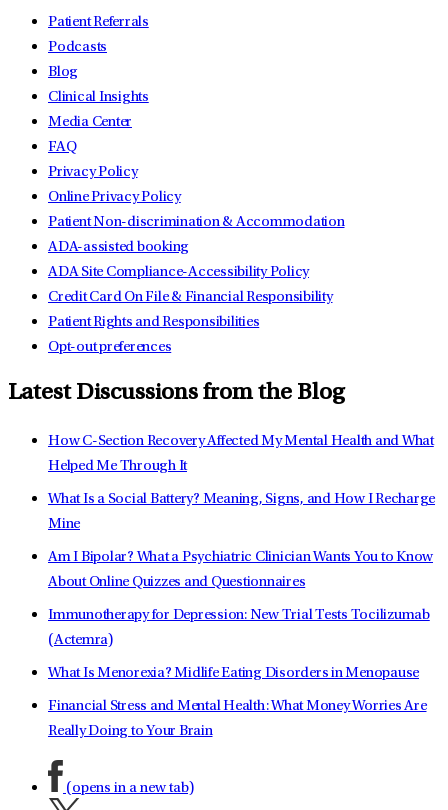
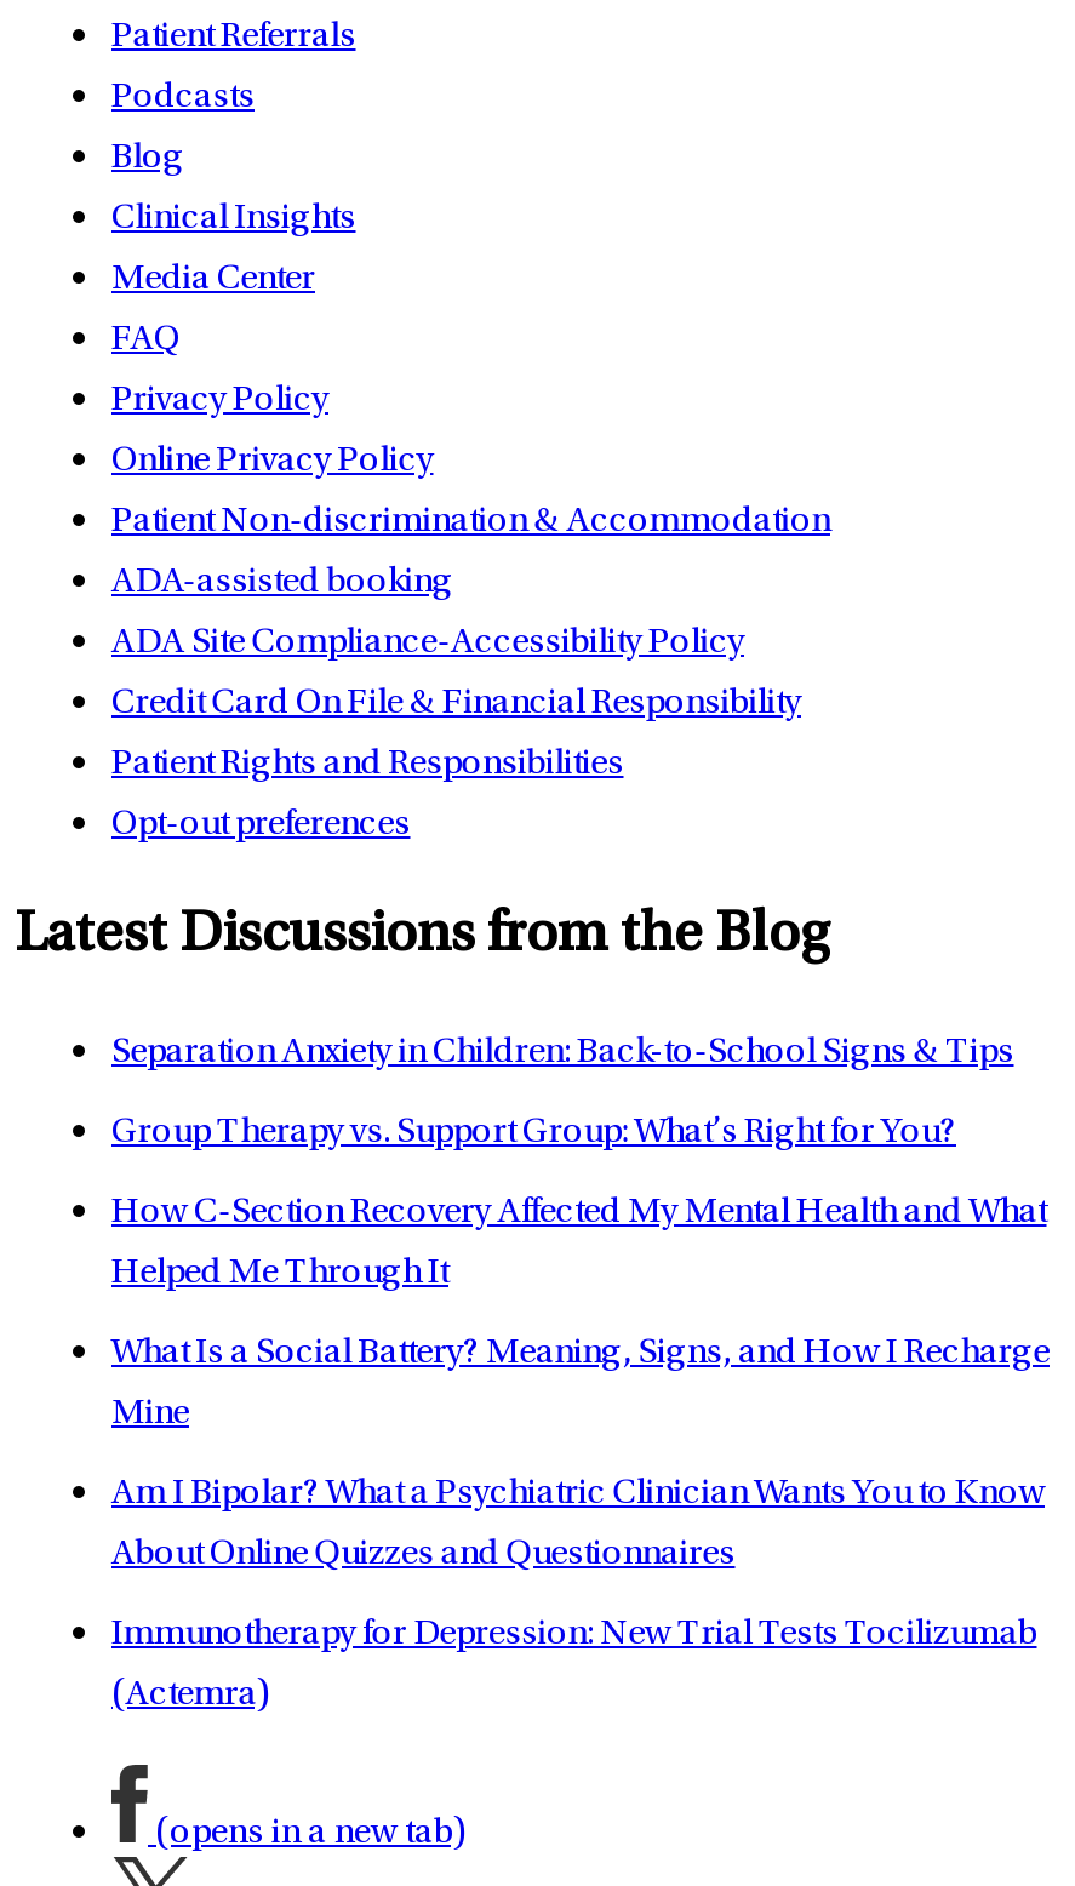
+ Separation Anxiety in Children: Back-to-School Signs & Tips
+ Group Therapy vs. Support Group: What’s Right for You?

moved down: How C-Section Recovery Affected My Mental Health and What | Helped Me Through It | What Is a Social Battery? Meaning, Signs, and How I Recharge | Mine | Am I Bipolar? What a Psychiatric Clinician Wants You to Know | About Online Quizzes and Questionnaires | Immunotherapy for Depression: New Trial Tests Tocilizumab | (Actemra)

- What Is Menorexia? Midlife Eating Disorders in Menopause
- Financial Stress and Mental Health: What Money Worries Are
- Really Doing to Your Brain
